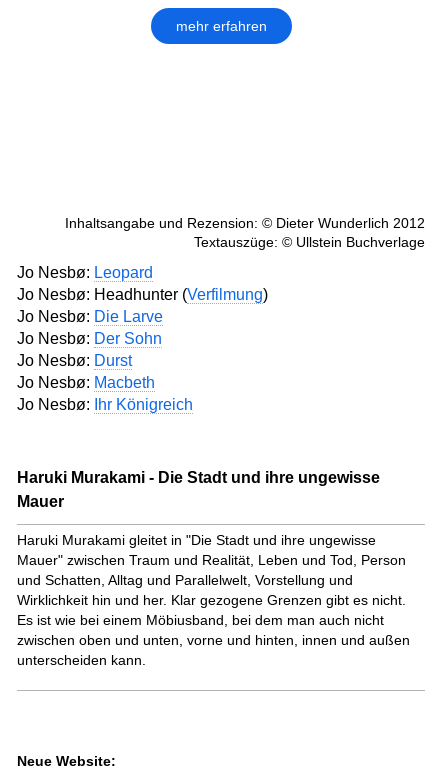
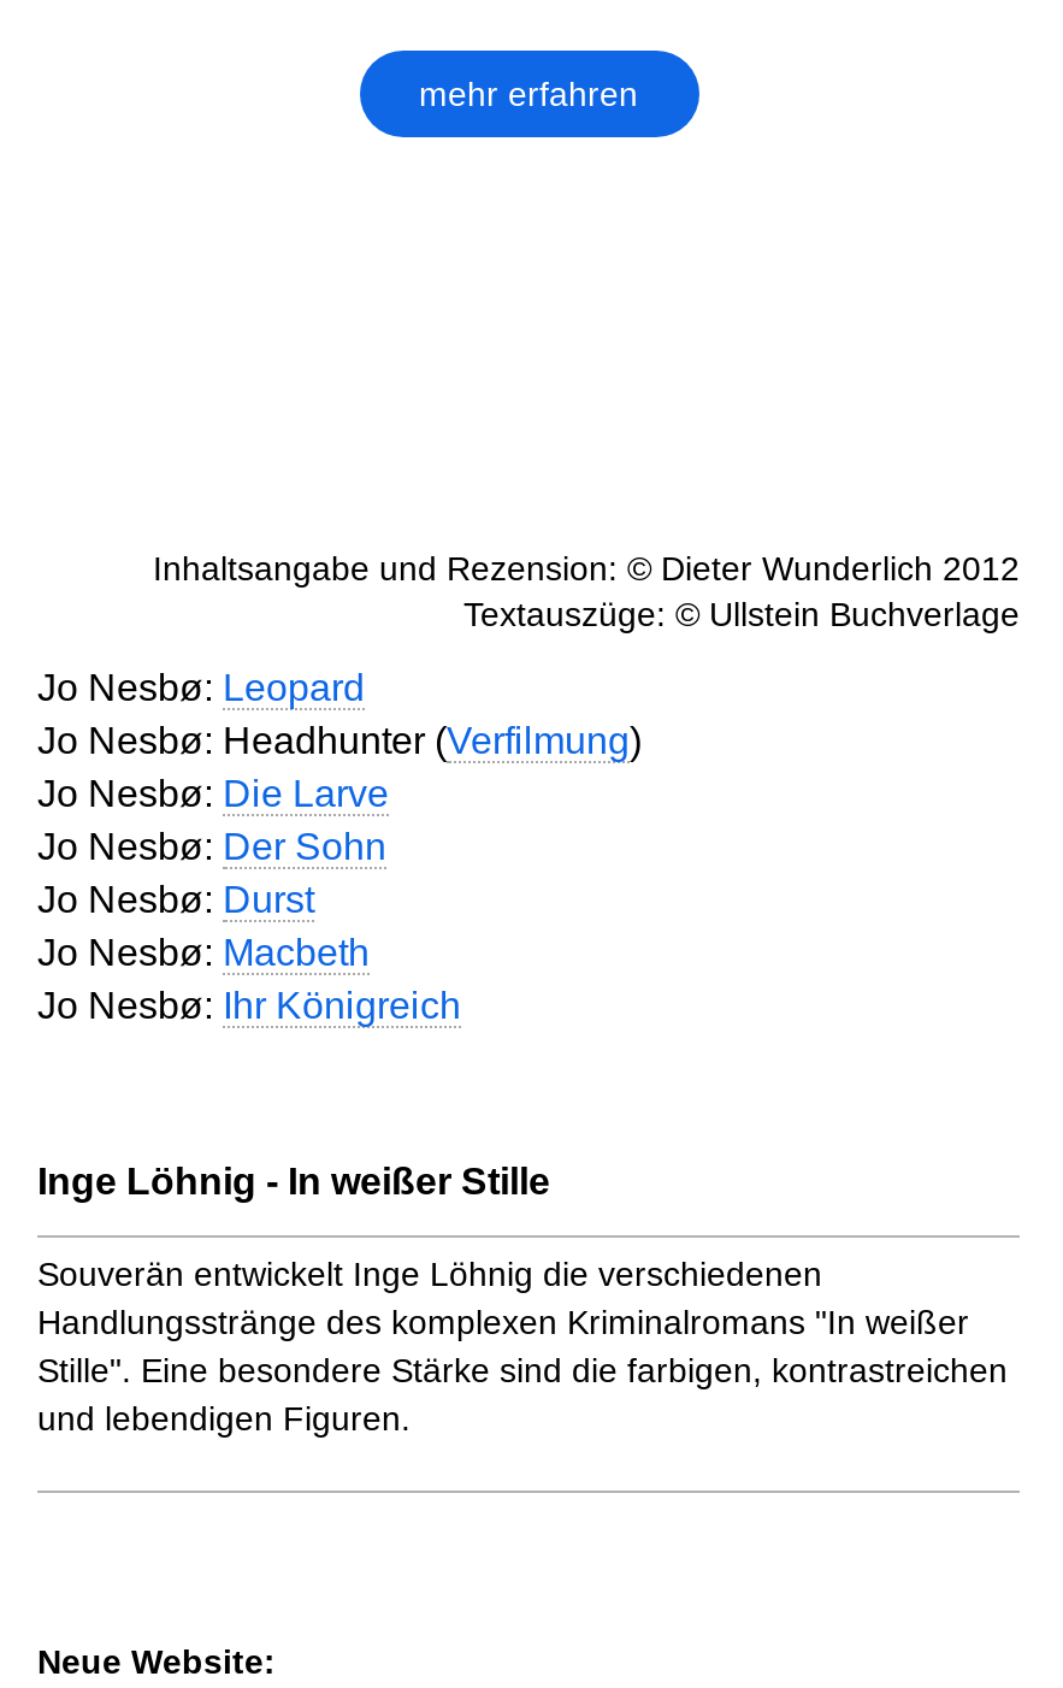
- Haruki Murakami - Die Stadt und ihre ungewisse
- Mauer
+ Inge Löhnig - In weißer Stille

- Haruki Murakami gleitet in "Die Stadt und ihre ungewisse
- Mauer" zwischen Traum und Realität, Leben und Tod, Person
- und Schatten, Alltag und Parallelwelt, Vorstellung und
- Wirklichkeit hin und her. Klar gezogene Grenzen gibt es nicht.
- Es ist wie bei einem Möbiusband, bei dem man auch nicht
- zwischen oben und unten, vorne und hinten, innen und außen
- unterscheiden kann.
+ Souverän entwickelt Inge Löhnig die verschiedenen
+ Handlungsstränge des komplexen Kriminalromans "In weißer
+ Stille". Eine besondere Stärke sind die farbigen, kontrastreichen
+ und lebendigen Figuren.
